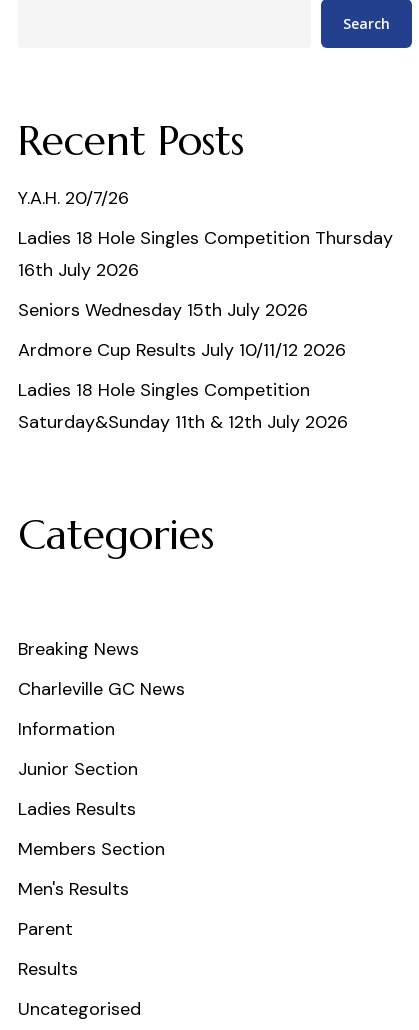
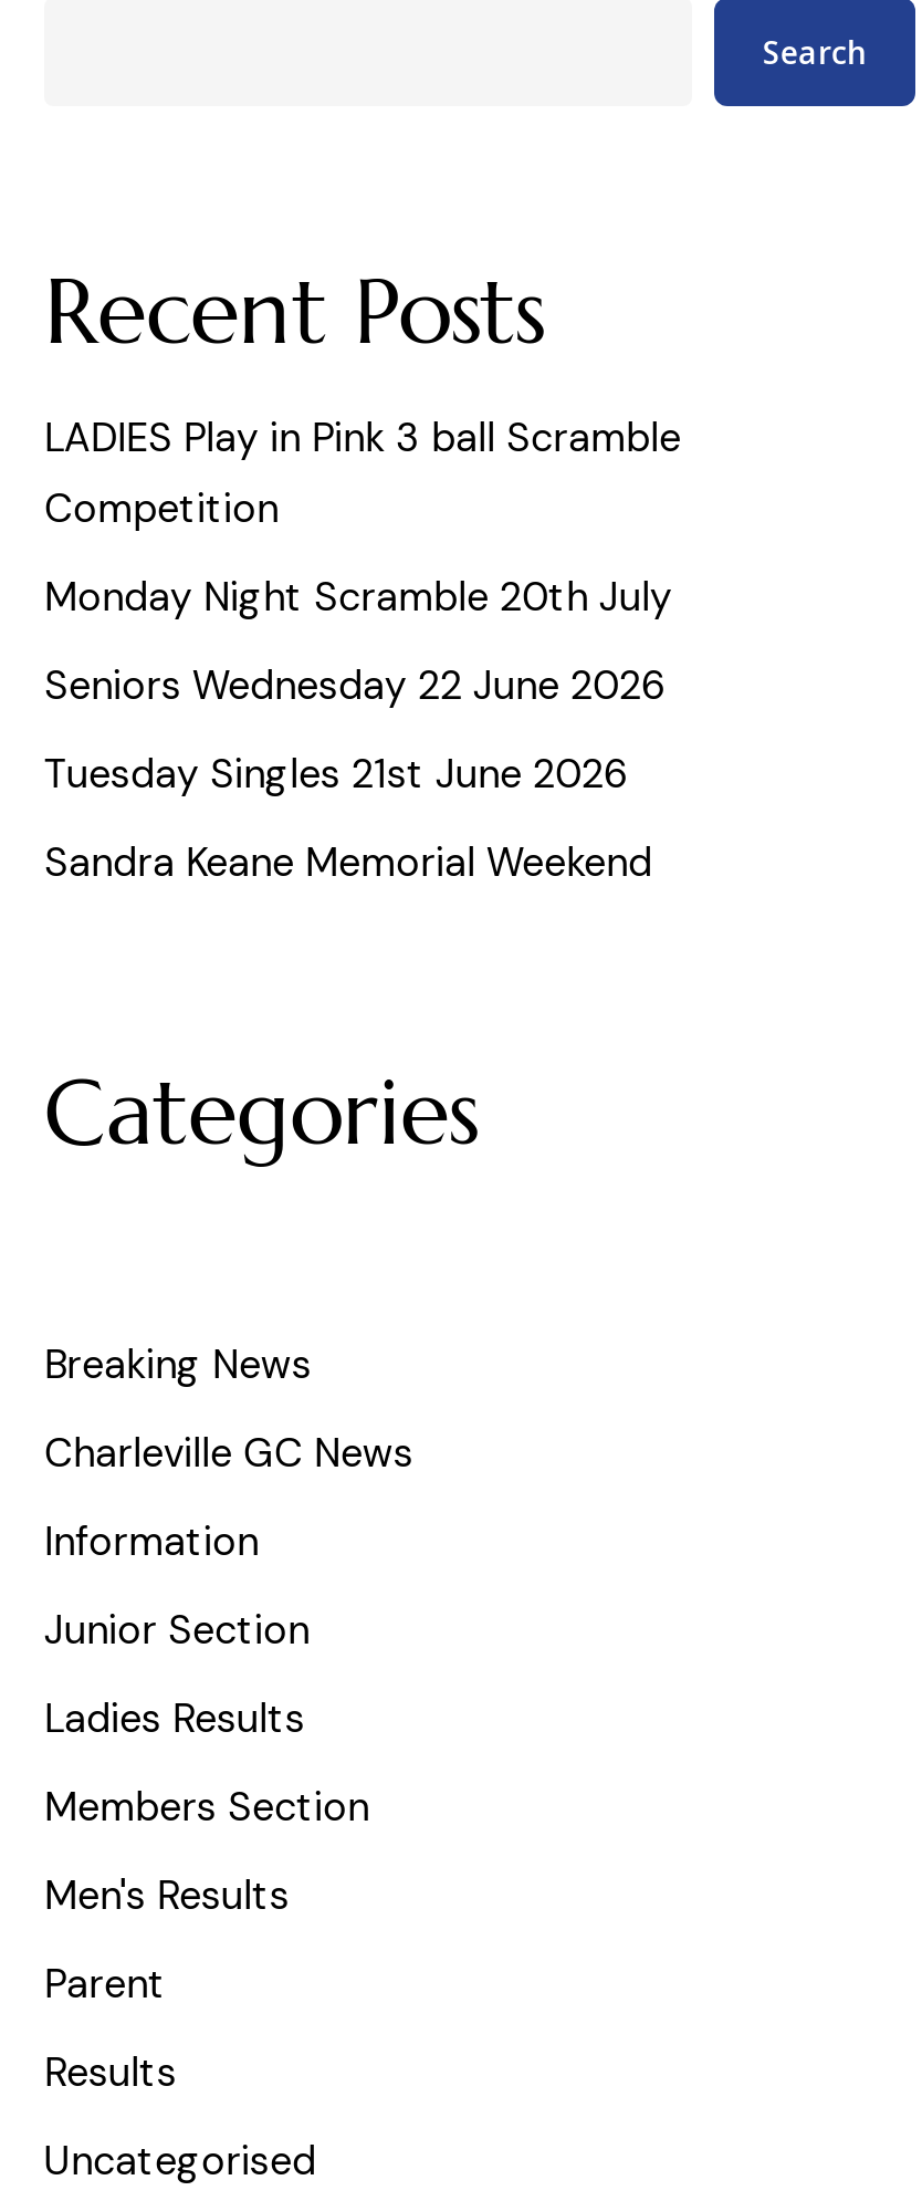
- Y.A.H. 20/7/26
+ LADIES Play in Pink 3 ball Scramble
+ Competition

- Ladies 18 Hole Singles Competition Thursday
- 16th July 2026
+ Monday Night Scramble 20th July

- Seniors Wednesday 15th July 2026
+ Seniors Wednesday 22 June 2026

- Ardmore Cup Results July 10/11/12 2026
+ Tuesday Singles 21st June 2026

- Ladies 18 Hole Singles Competition
- Saturday&Sunday 11th & 12th July 2026
+ Sandra Keane Memorial Weekend
